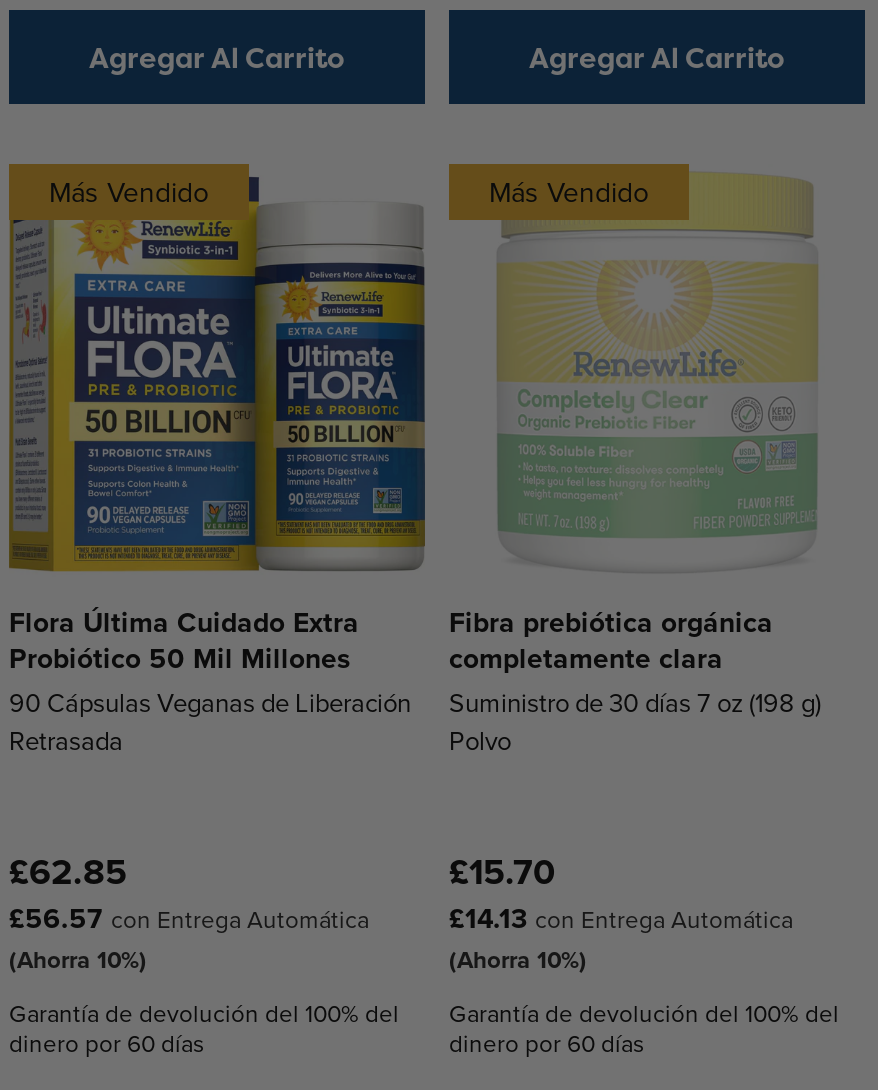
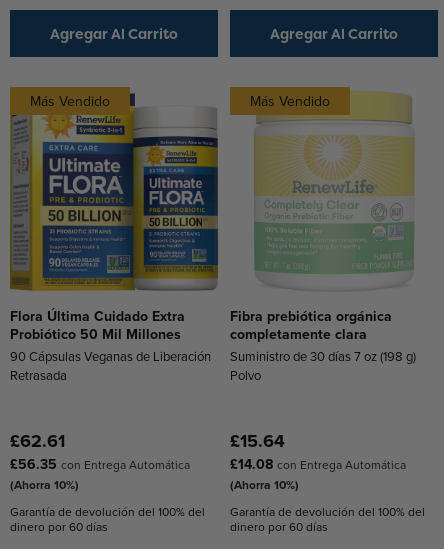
- £62.85
+ £62.61

- £15.70
+ £15.64

- £56.57 con Entrega Automática
+ £56.35 con Entrega Automática

- £14.13 con Entrega Automática
+ £14.08 con Entrega Automática
